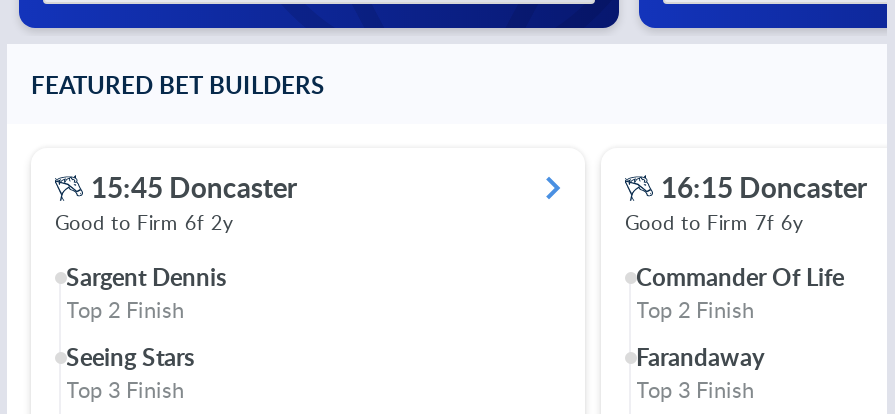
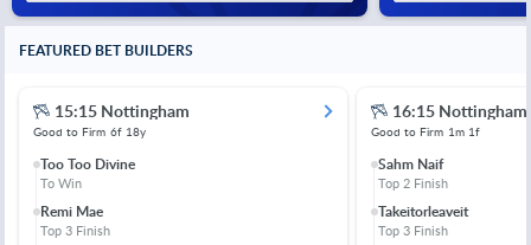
- 15:45 Doncaster
- Good to Firm 6f 2y
+ 15:15 Nottingham
+ Good to Firm 6f 18y

- 16:15 Doncaster
- Good to Firm 7f 6y
+ 16:15 Nottingham
+ Good to Firm 1m 1f

- Sargent Dennis
- Top 2 Finish
+ Too Too Divine
+ To Win

- Commander Of Life
+ Sahm Naif

- Seeing Stars
+ Remi Mae

- Farandaway
+ Takeitorleaveit
